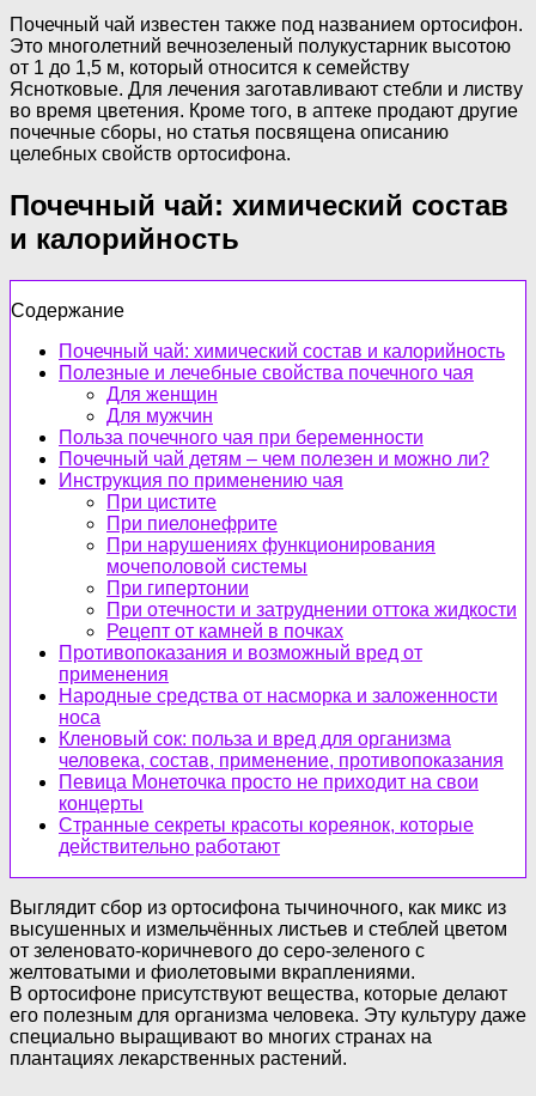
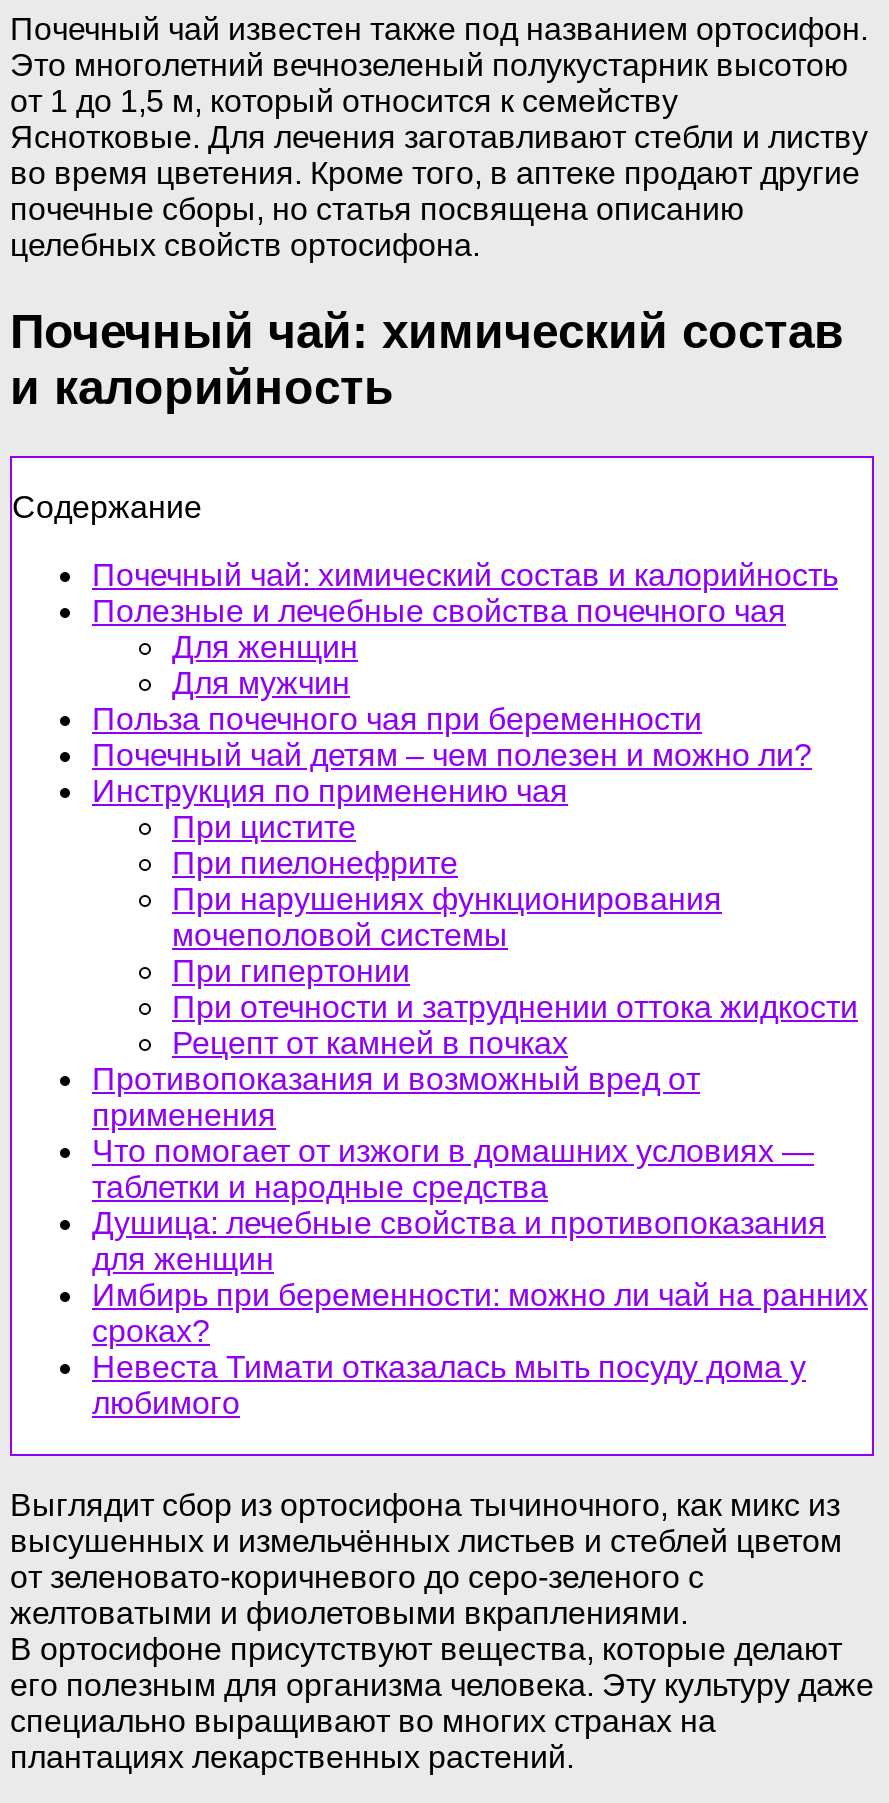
- Народные средства от насморка и заложенности
- носа
- Кленовый сок: польза и вред для организма
- человека, состав, применение, противопоказания
- Певица Монеточка просто не приходит на свои
- концерты
- Странные секреты красоты кореянок, которые
- действительно работают
+ Что помогает от изжоги в домашних условиях —
+ таблетки и народные средства
+ Душица: лечебные свойства и противопоказания
+ для женщин
+ Имбирь при беременности: можно ли чай на ранних
+ сроках?
+ Невеста Тимати отказалась мыть посуду дома у
+ любимого
